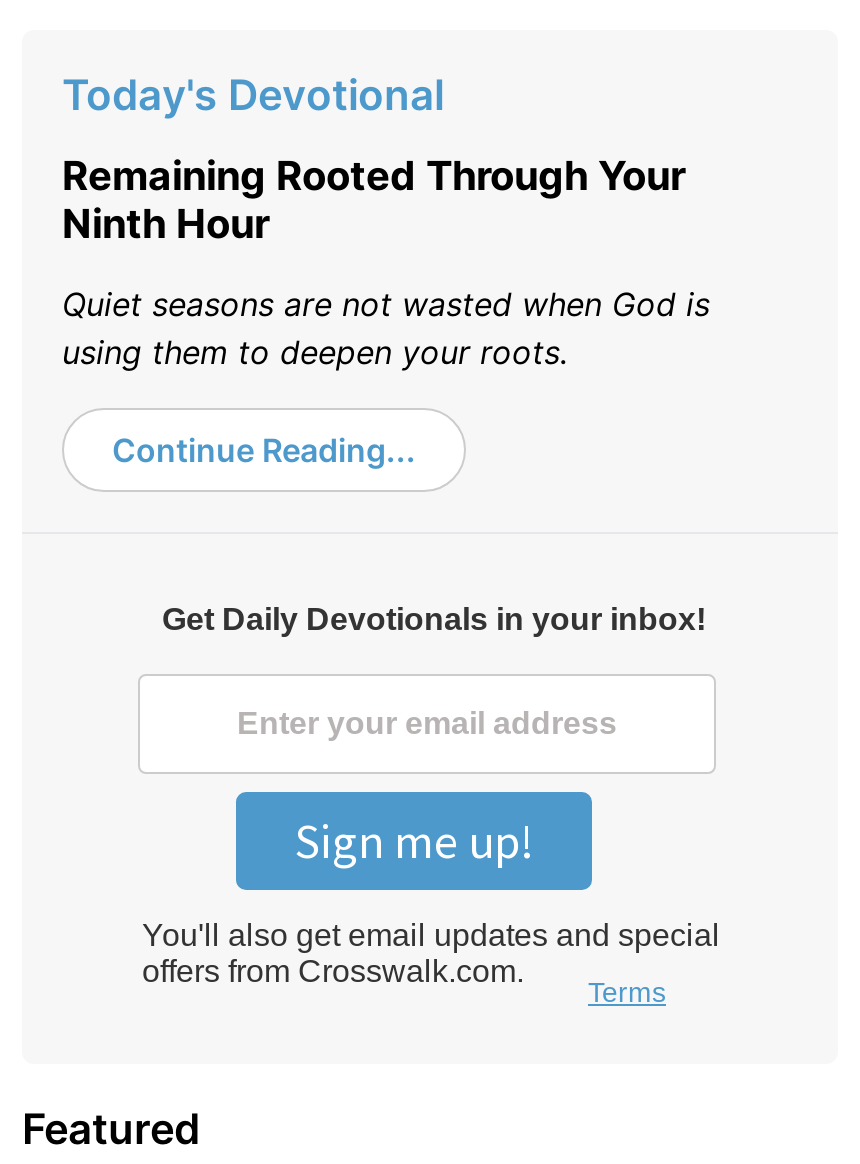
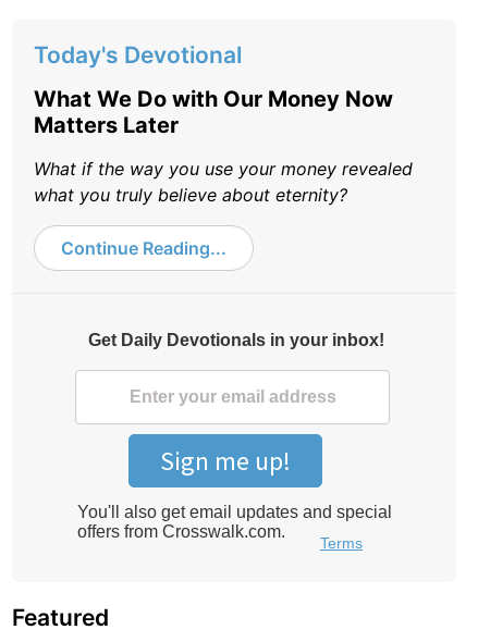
- Remaining Rooted Through Your
- Ninth Hour
+ What We Do with Our Money Now
+ Matters Later

- Quiet seasons are not wasted when God is
- using them to deepen your roots.
+ What if the way you use your money revealed
+ what you truly believe about eternity?
